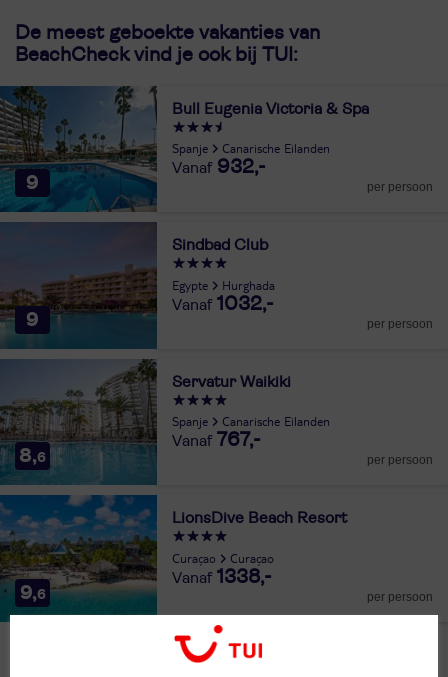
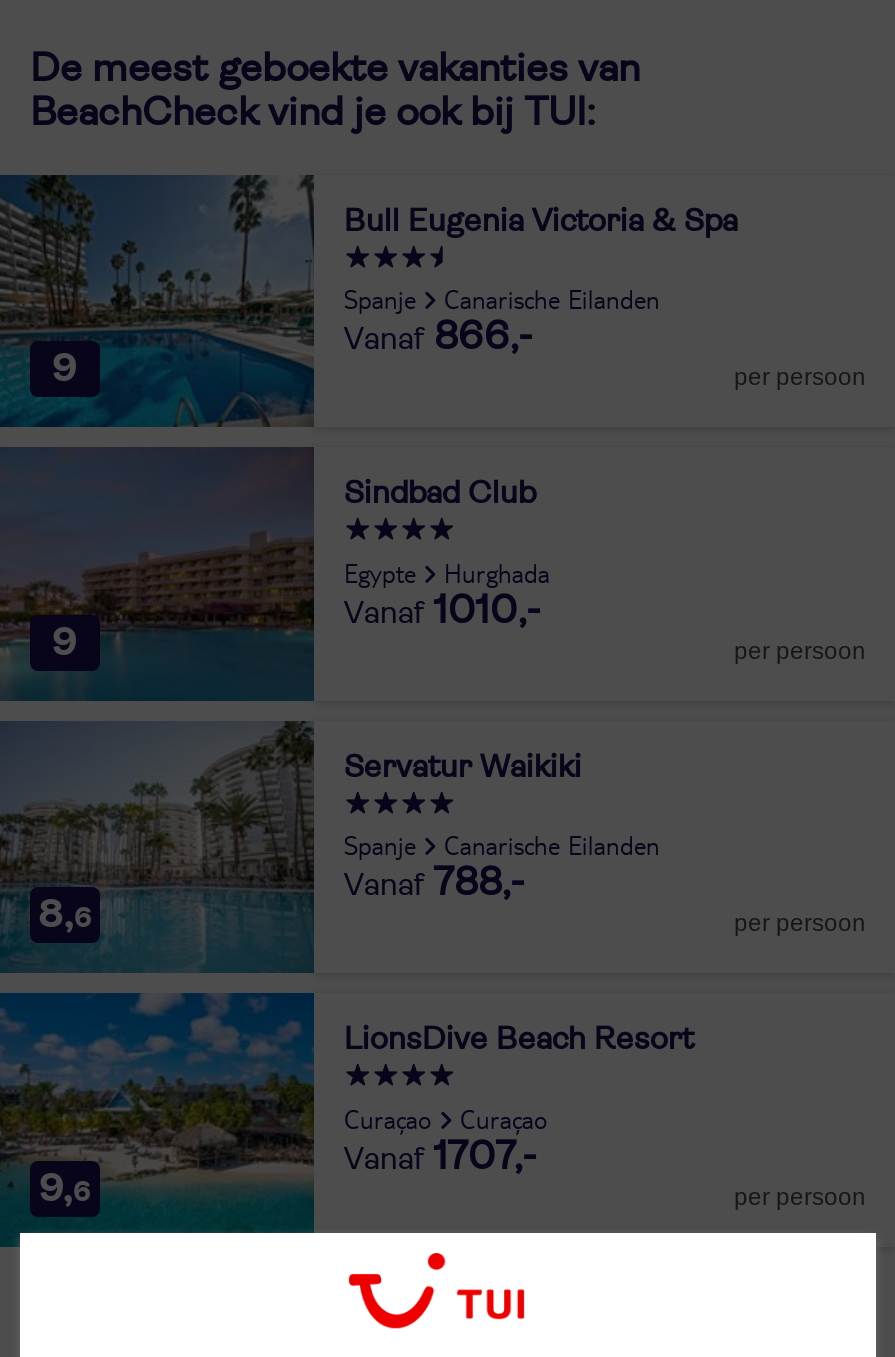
- 932,-
+ 866,-

- 1032,-
+ 1010,-

- 767,-
+ 788,-

- 1338,-
+ 1707,-
